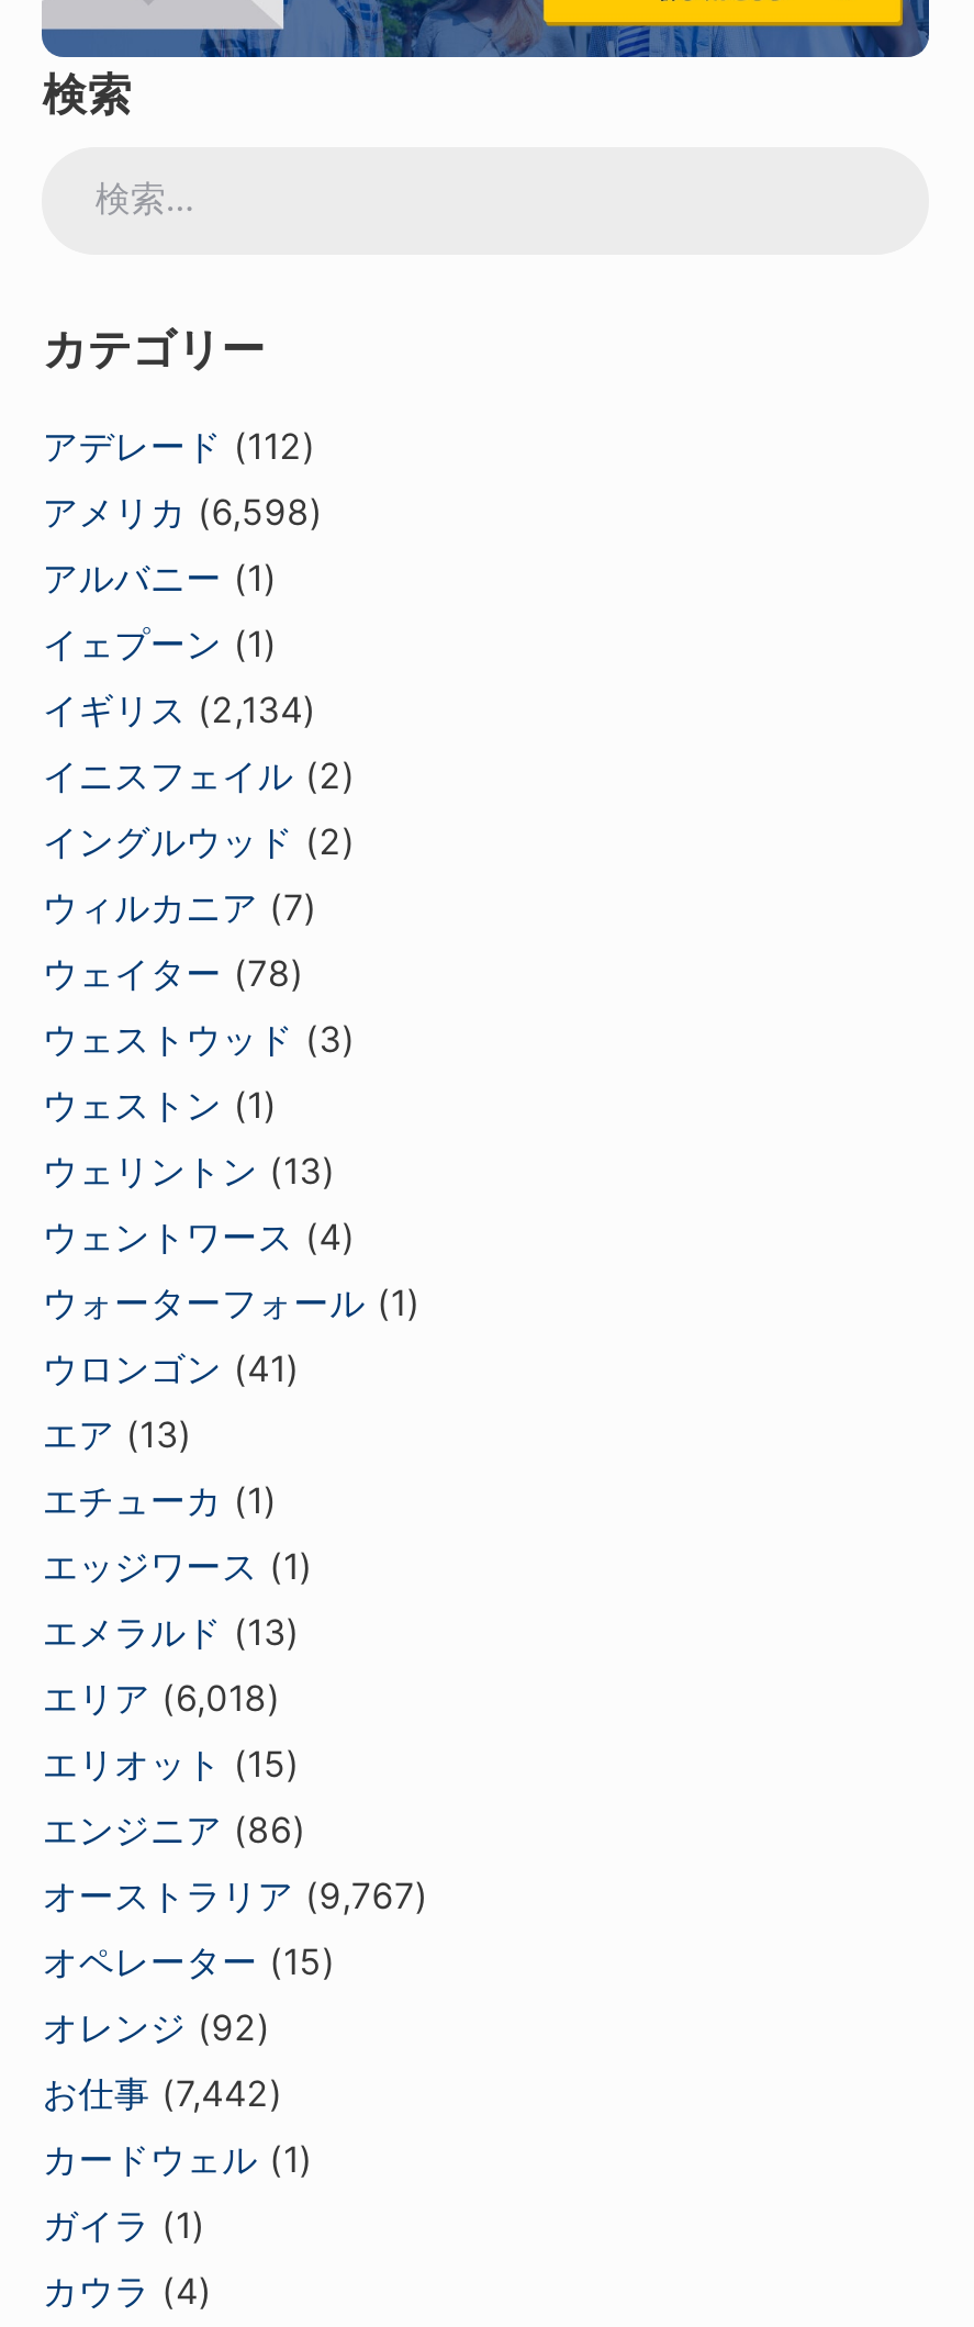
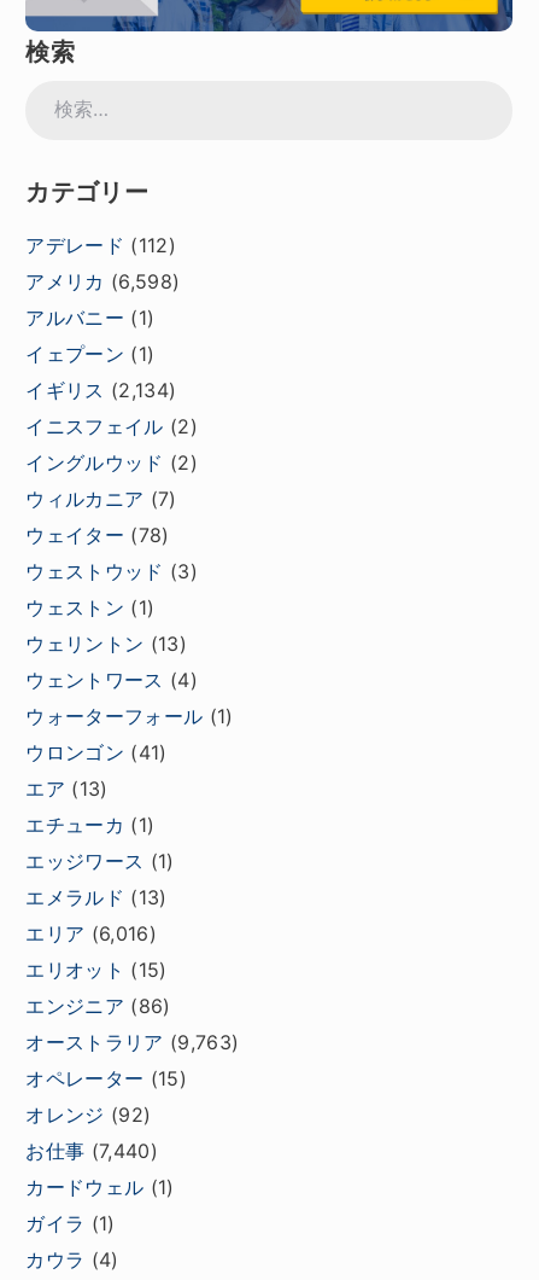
- エリア(6,018)
+ エリア(6,016)

- オーストラリア(9,767)
+ オーストラリア(9,763)

- お仕事(7,442)
+ お仕事(7,440)
